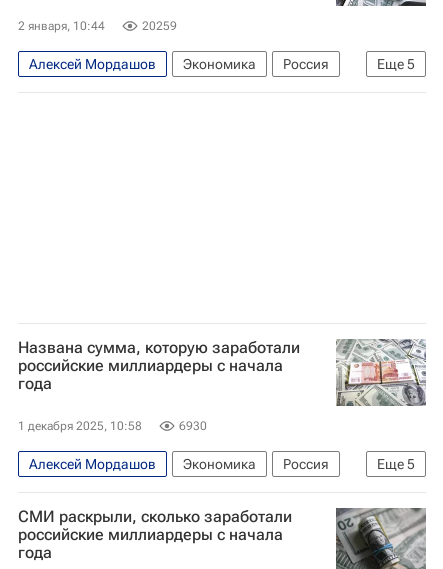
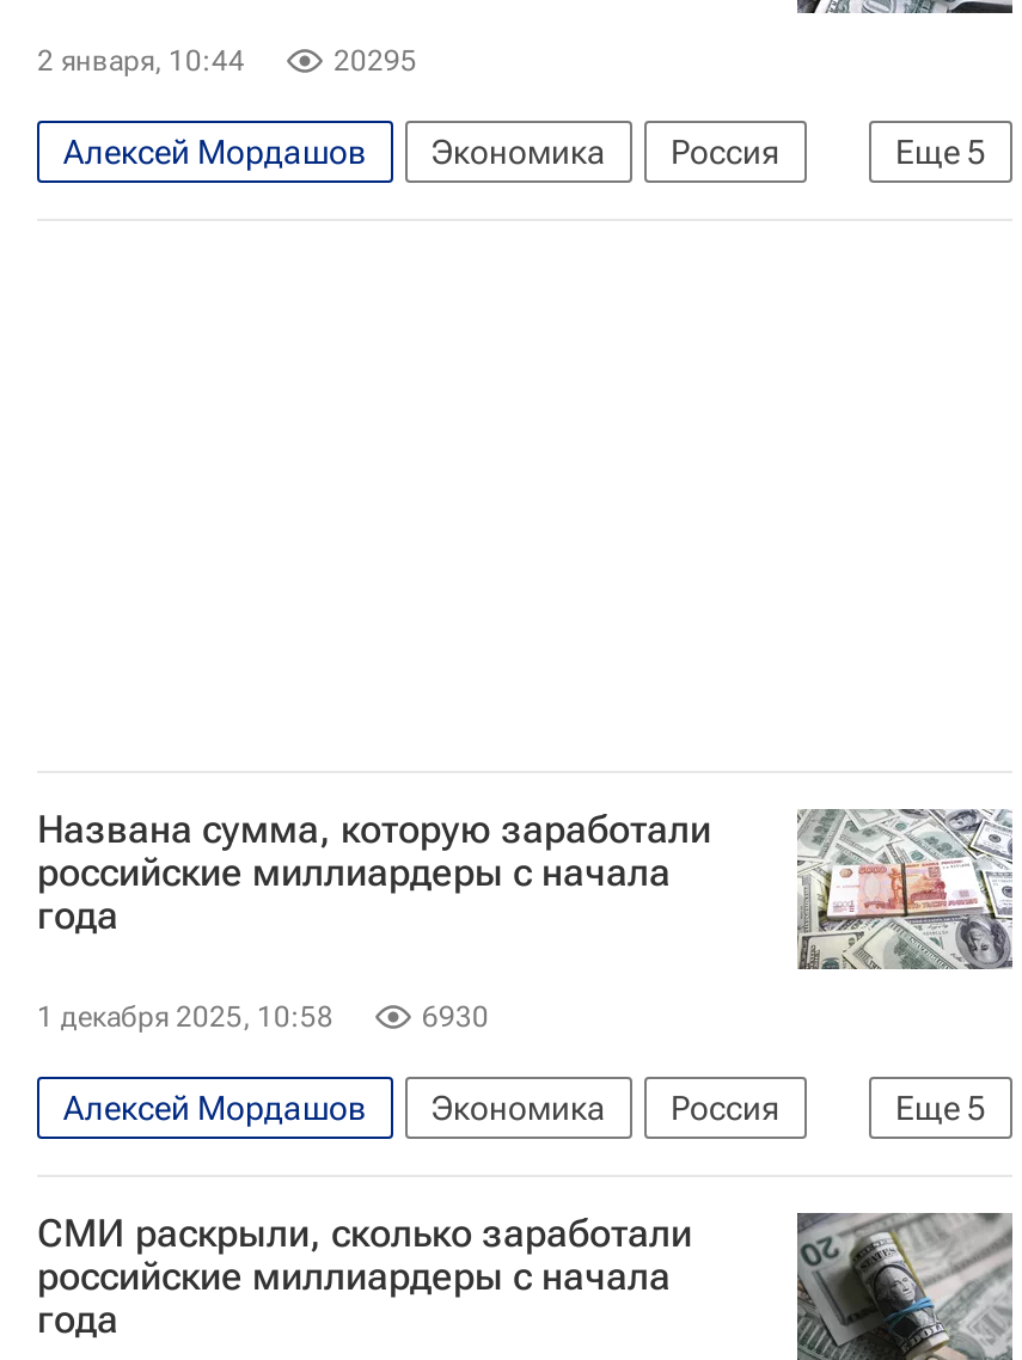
- 20259
+ 20295
